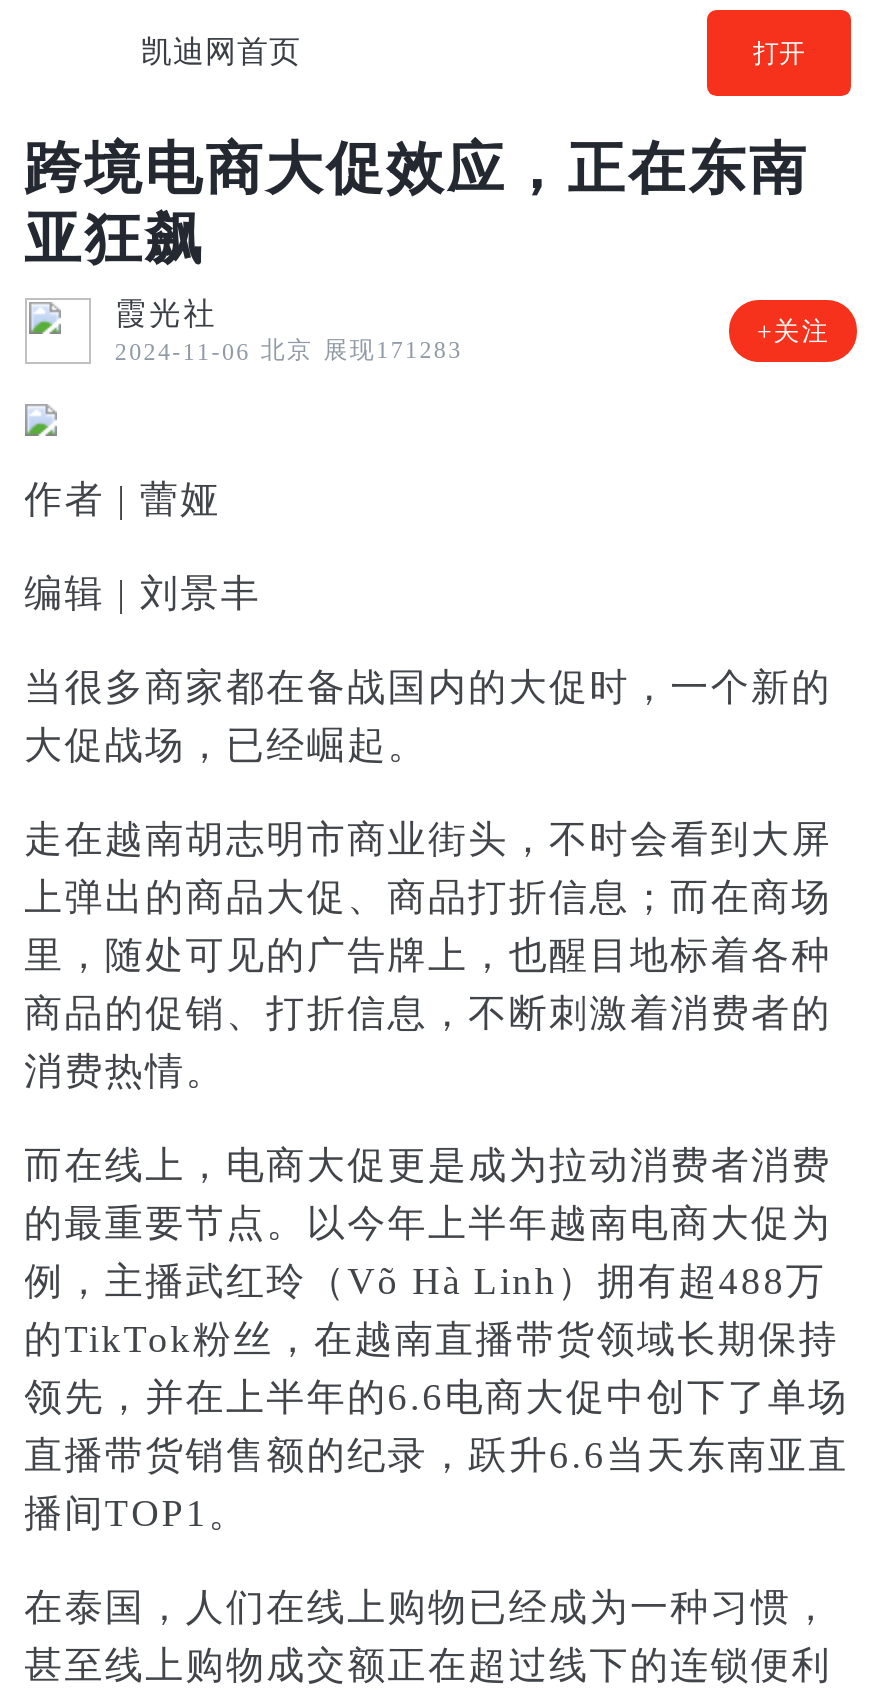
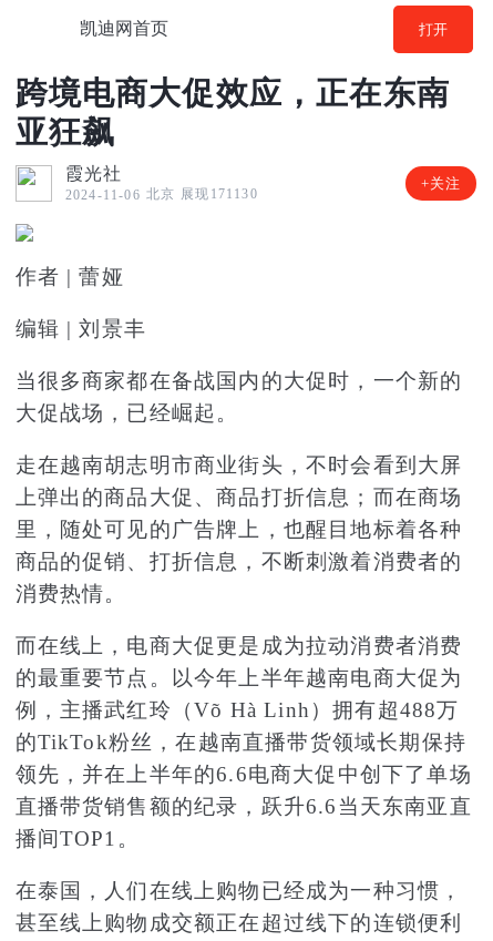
- 2024-11-06 北京 展现171283
+ 2024-11-06 北京 展现171130
